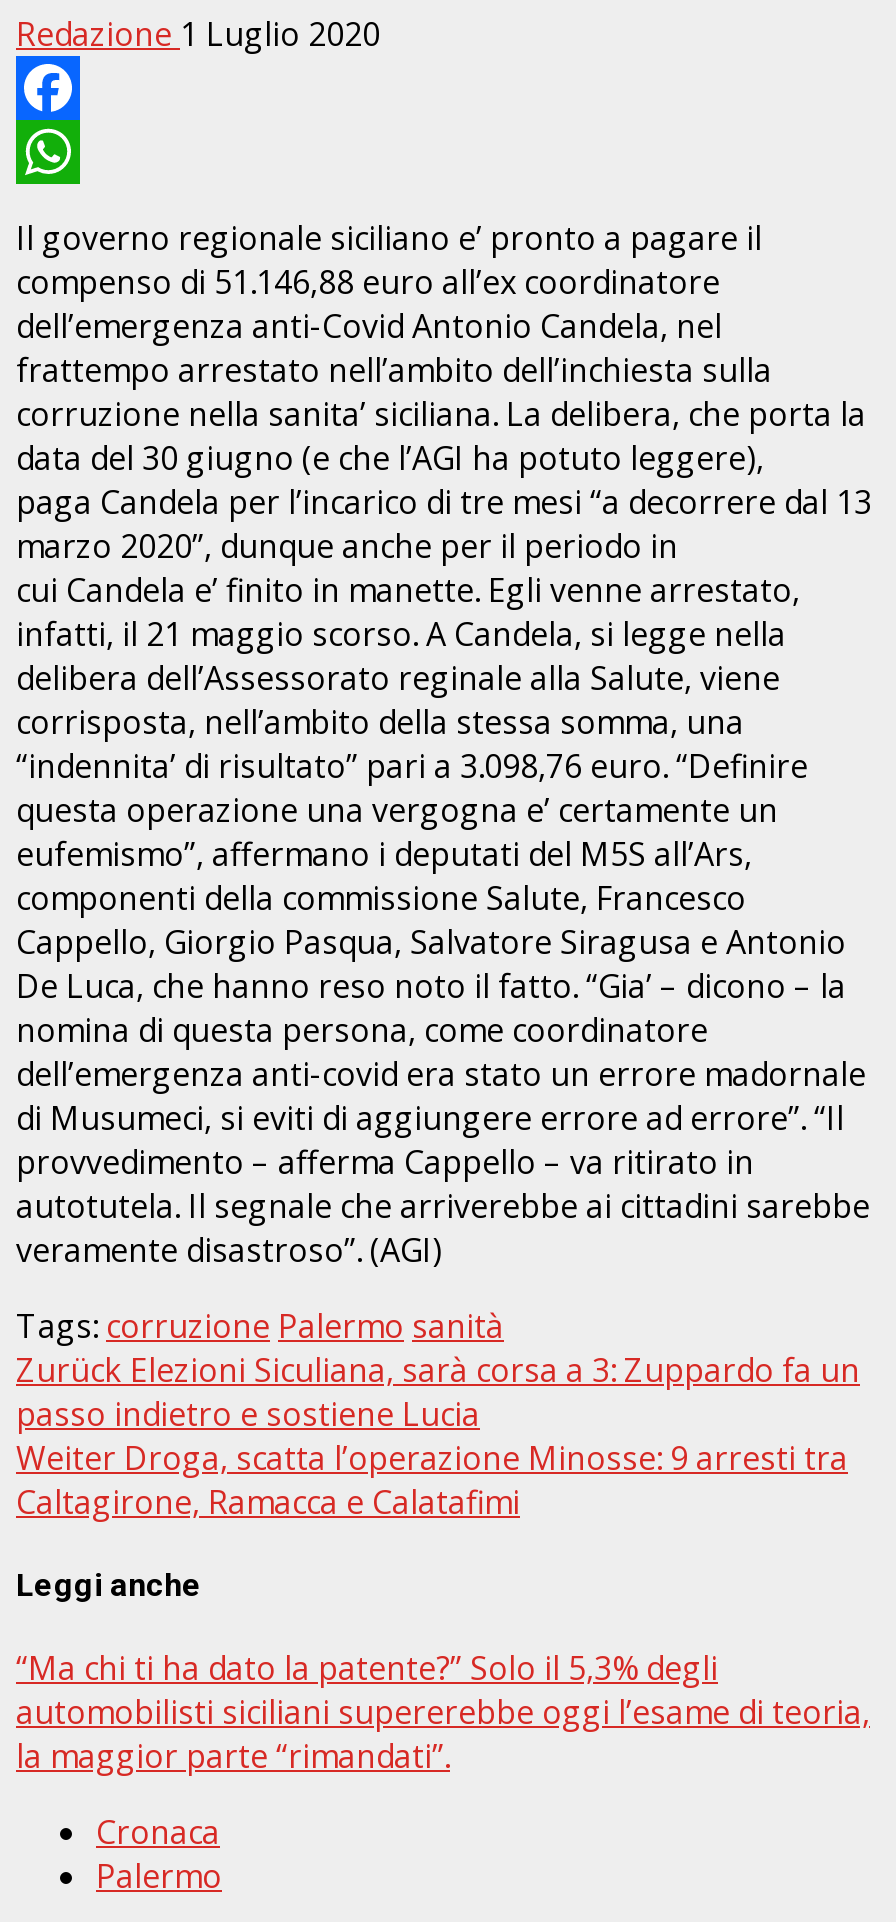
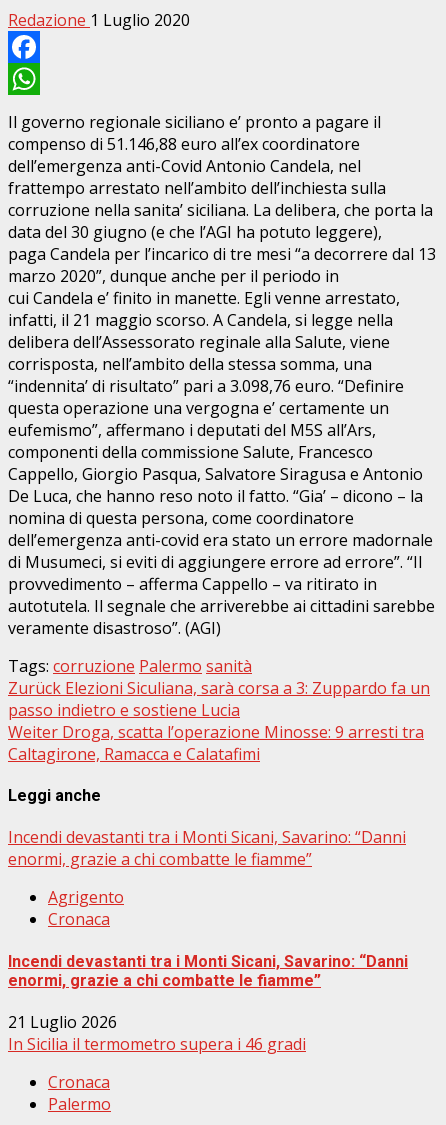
- “Ma chi ti ha dato la patente?” Solo il 5,3% degli
- automobilisti siciliani supererebbe oggi l’esame di teoria,
- la maggior parte “rimandati”.
+ Incendi devastanti tra i Monti Sicani, Savarino: “Danni
+ enormi, grazie a chi combatte le fiamme”
+ Agrigento
+ Cronaca
+ Incendi devastanti tra i Monti Sicani, Savarino: “Danni
+ enormi, grazie a chi combatte le fiamme”
+ 21 Luglio 2026
+ In Sicilia il termometro supera i 46 gradi
